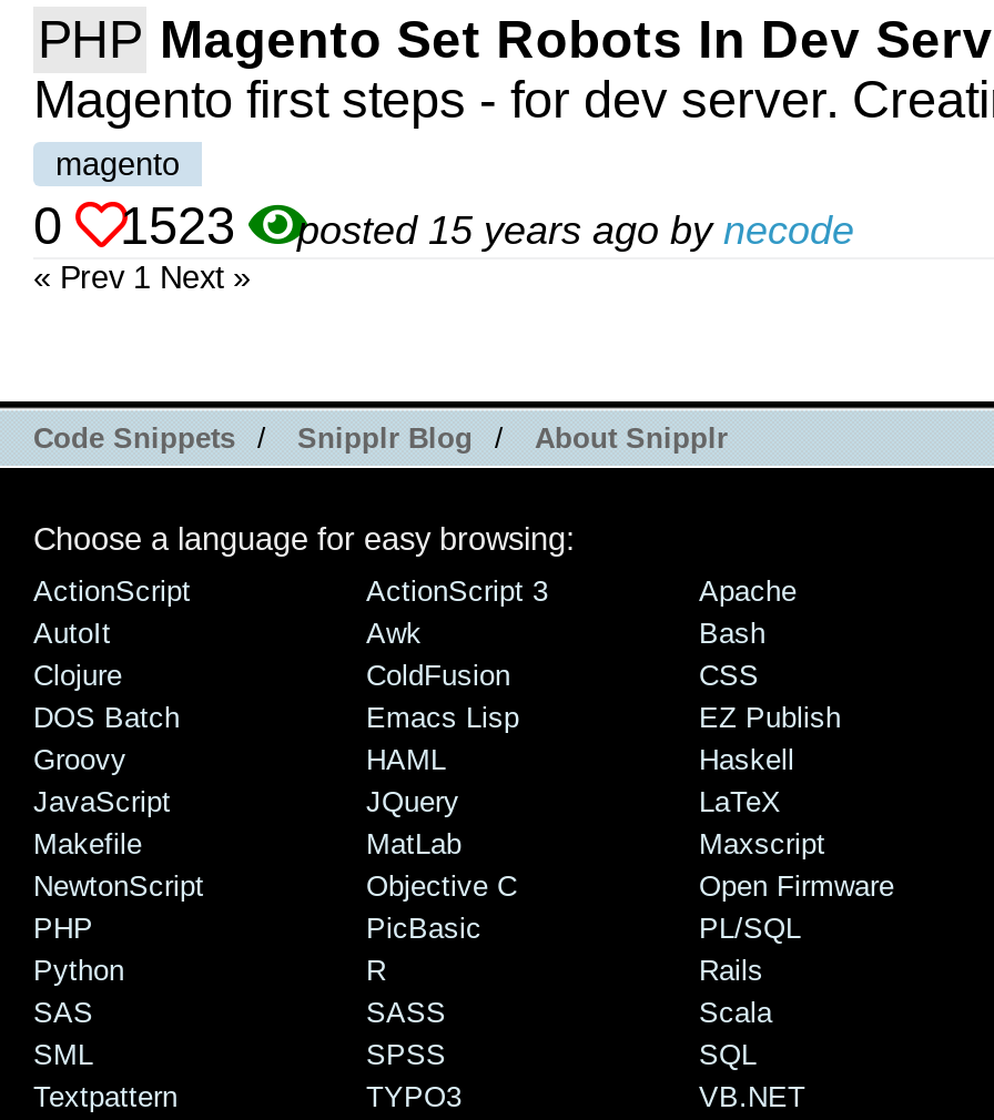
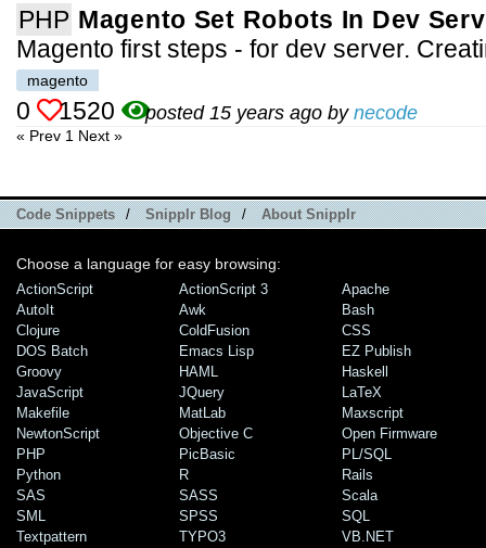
- 0 1523 posted 15 years ago by necode
+ 0 1520 posted 15 years ago by necode
